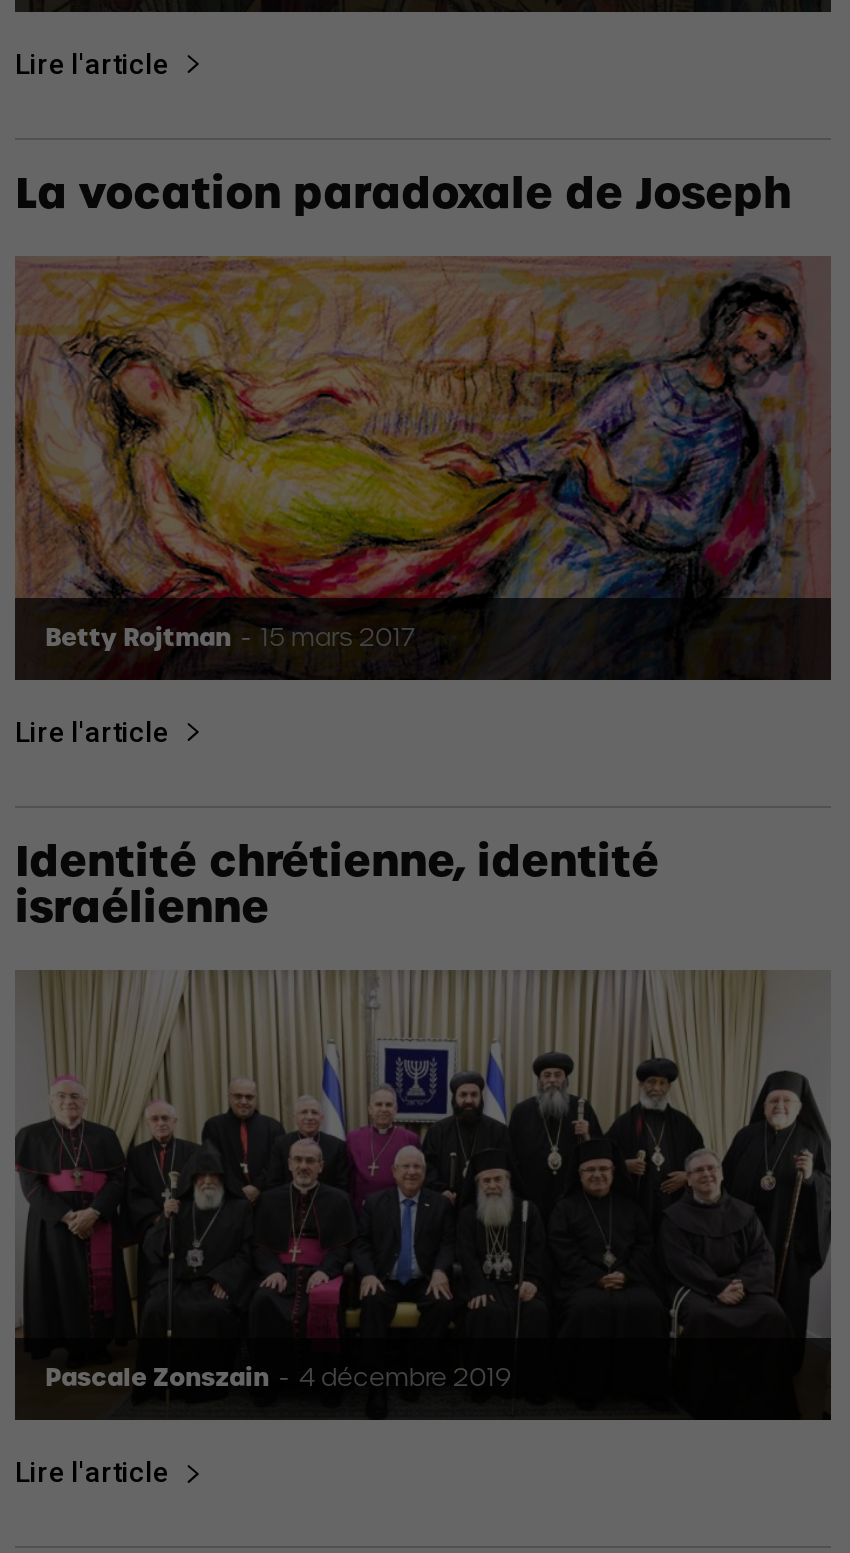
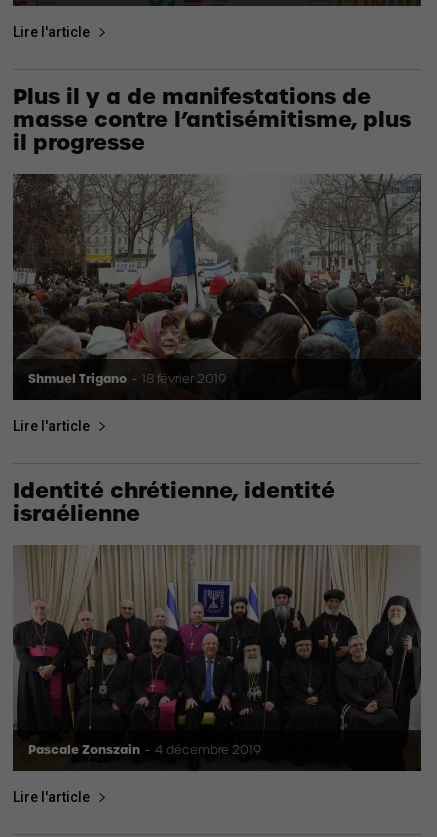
- La vocation paradoxale de Joseph
+ Plus il y a de manifestations de
+ masse contre l’antisémitisme, plus
+ il progresse

- [image]
- Betty Rojtman - 15 mars 2017
+ [image]
+ Shmuel Trigano - 18 février 2019
